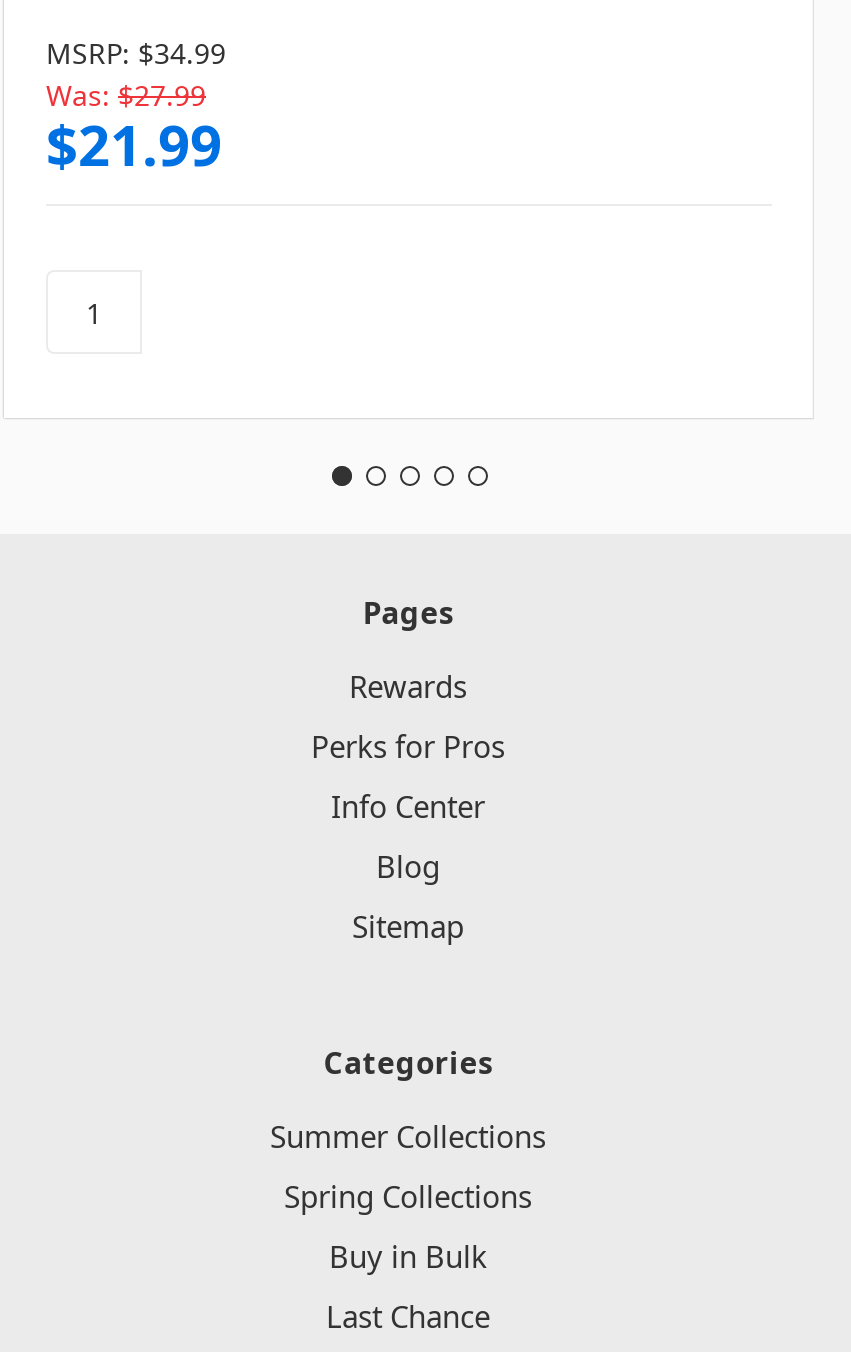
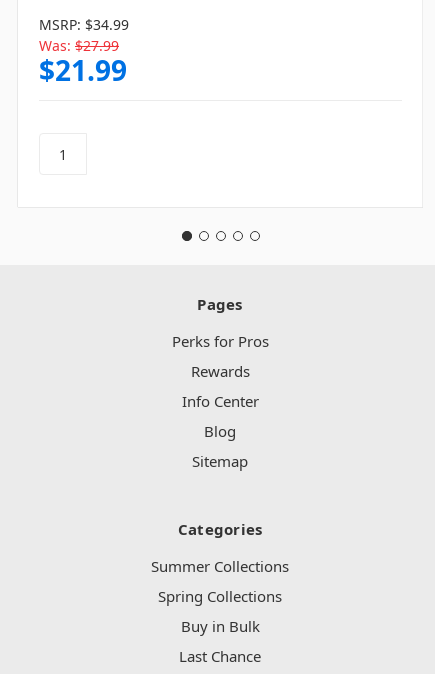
moved down: Rewards

moved up: Perks for Pros
